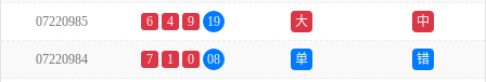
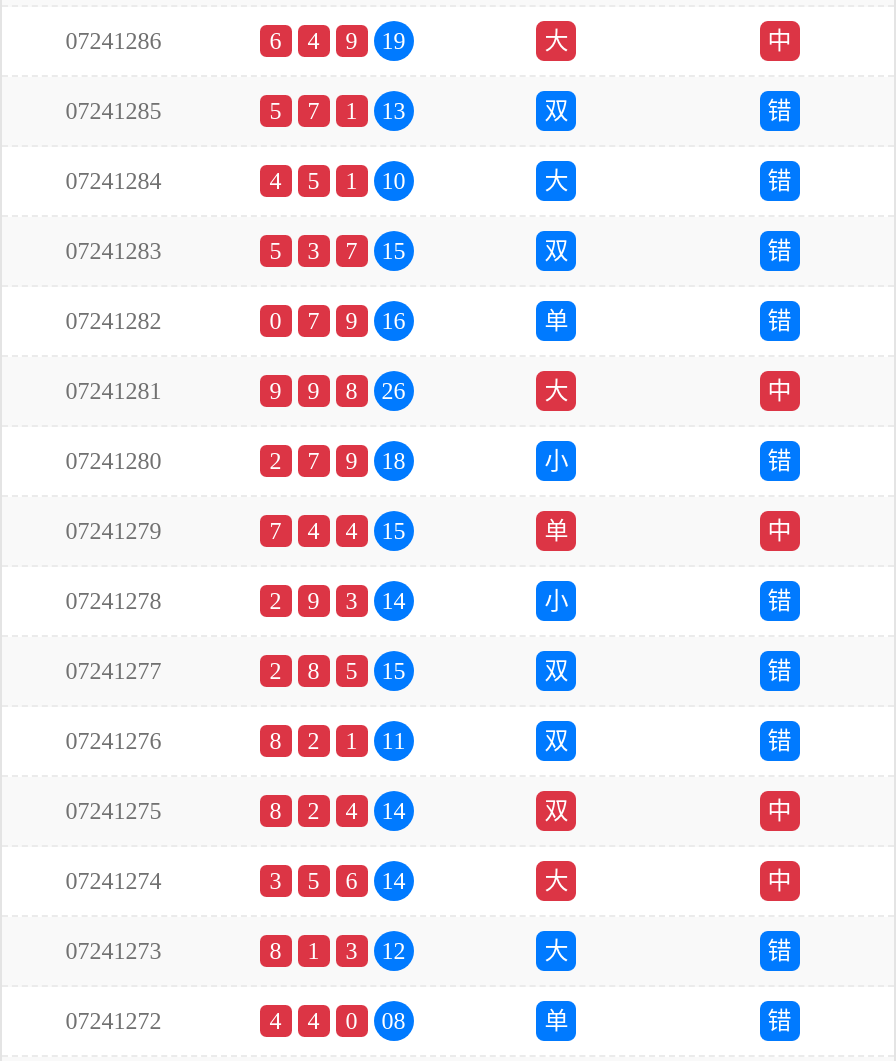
- 07220985
+ 07241286

- 07220984
+ 07241285
+ 5

+ 13
+ 双
+ 错
+ 07241284
+ 4
+ 5
+ 1
+ 10
+ 大
+ 错
+ 07241283
+ 5
+ 3
+ 7
+ 15
+ 双
+ 错
+ 07241282
+ 0
+ 7
+ 9
+ 16
+ 单
+ 错
+ 07241281
+ 9
+ 9
+ 8
+ 26
+ 大
+ 中
+ 07241280
+ 2
+ 7
+ 9
+ 18
+ 小
+ 错
+ 07241279
+ 7
+ 4
+ 4
+ 15
+ 单
+ 中
+ 07241278
+ 2
+ 9
+ 3
+ 14
+ 小
+ 错
+ 07241277
+ 2
+ 8
+ 5
+ 15
+ 双
+ 错
+ 07241276
+ 8
+ 2
+ 1
+ 11
+ 双
+ 错
+ 07241275
+ 8
+ 2
+ 4
+ 14
+ 双
+ 中
+ 07241274
+ 3
+ 5
+ 6
+ 14
+ 大
+ 中
+ 07241273
+ 8
+ 1
+ 3
+ 12
+ 大
+ 错
+ 07241272
+ 4
+ 4
